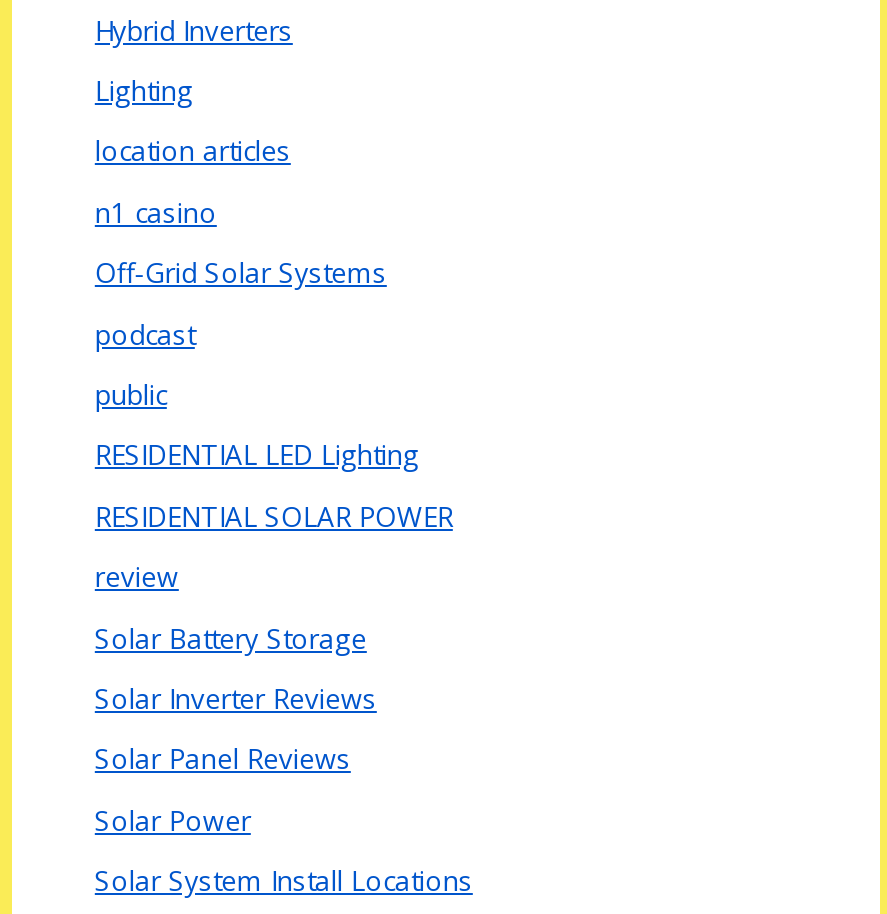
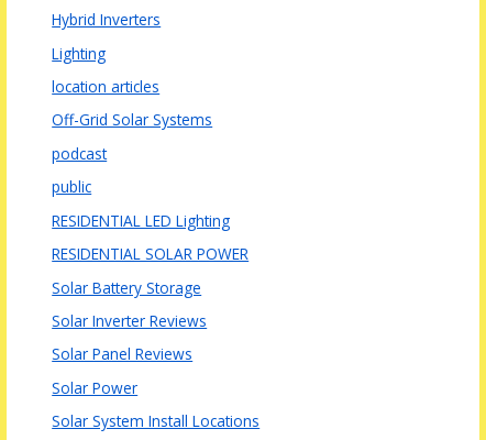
- n1 casino

- review
